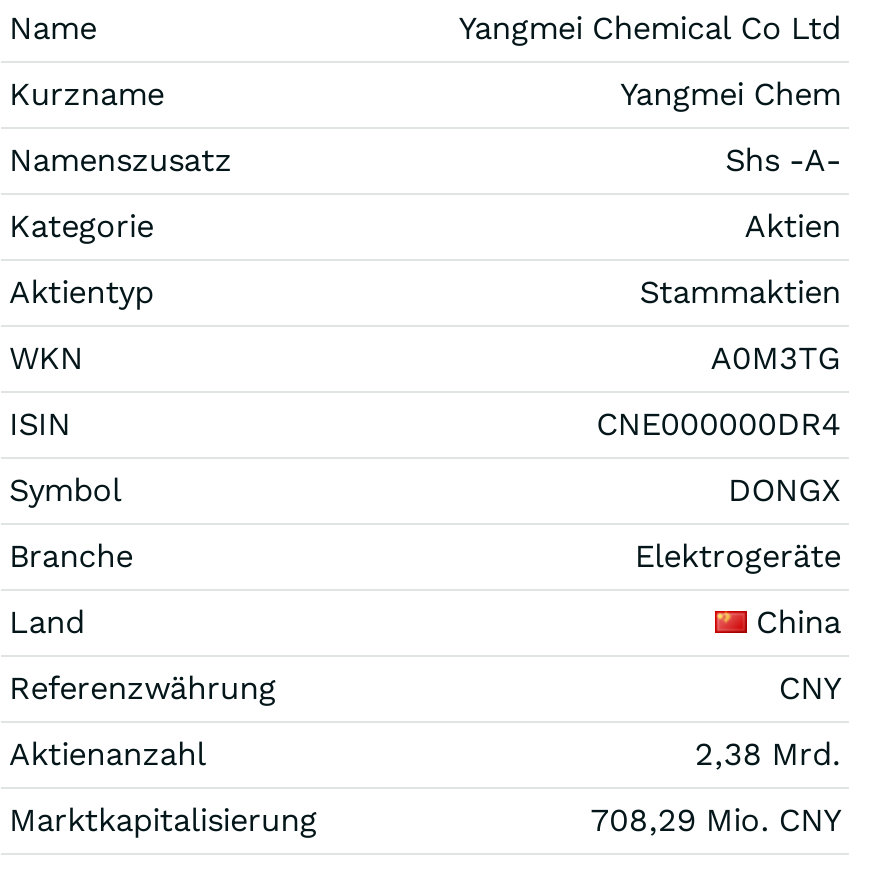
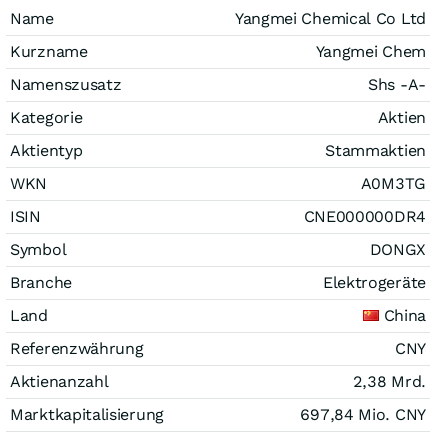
- 708,29 Mio. CNY
+ 697,84 Mio. CNY
